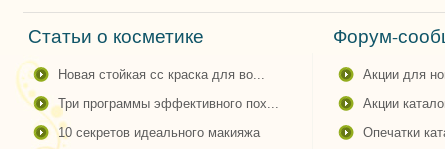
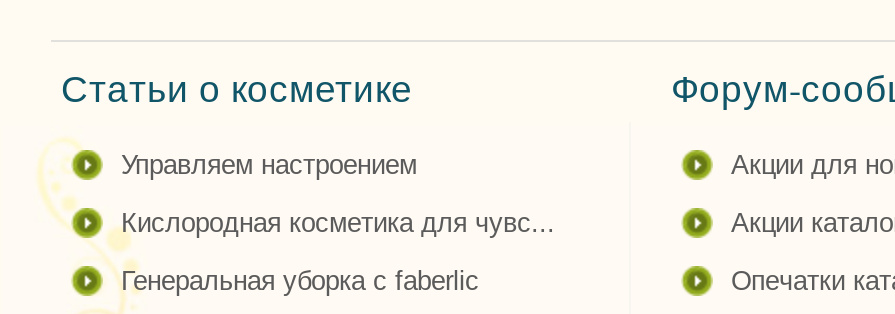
- новая стойкая сс краска для во...
+ управляем настроением

- три программы эффективного пох...
+ кислородная косметика для чувс...

- 10 секретов идеального макияжа
+ генеральная уборка с faberlic
